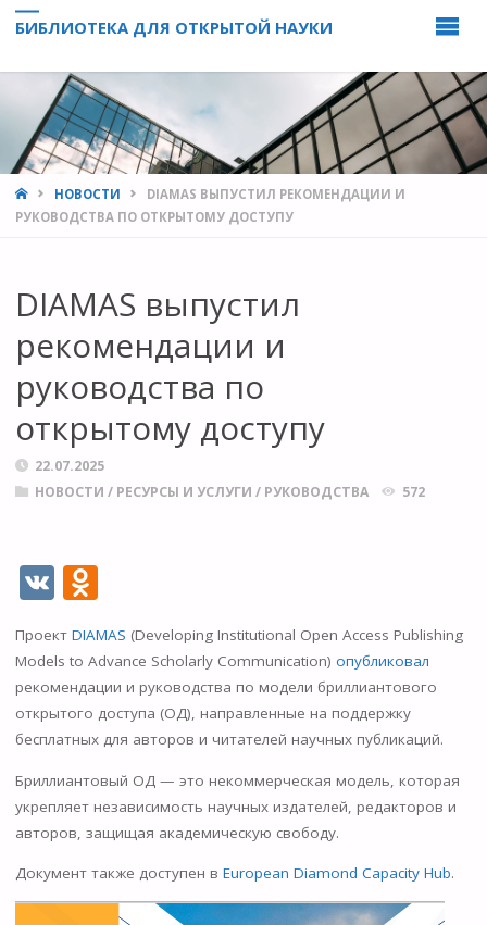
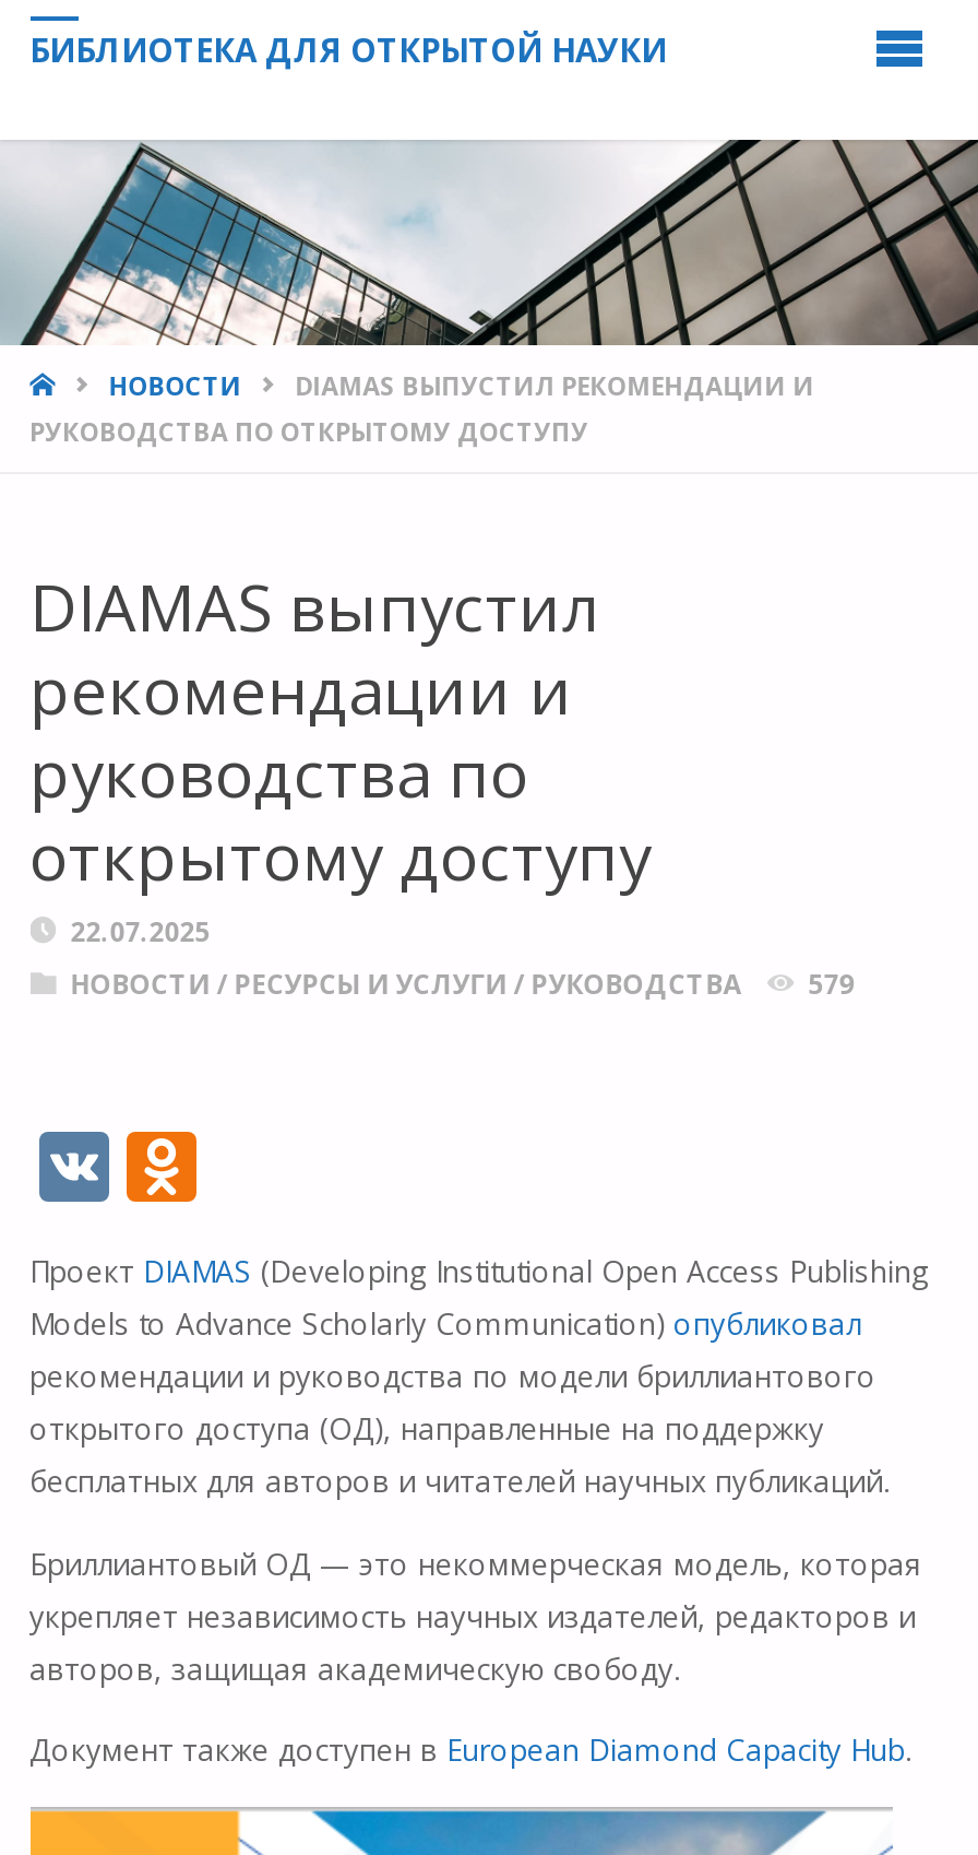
- НОВОСТИ / РЕСУРСЫ И УСЛУГИ / РУКОВОДСТВА 572
+ НОВОСТИ / РЕСУРСЫ И УСЛУГИ / РУКОВОДСТВА 579
